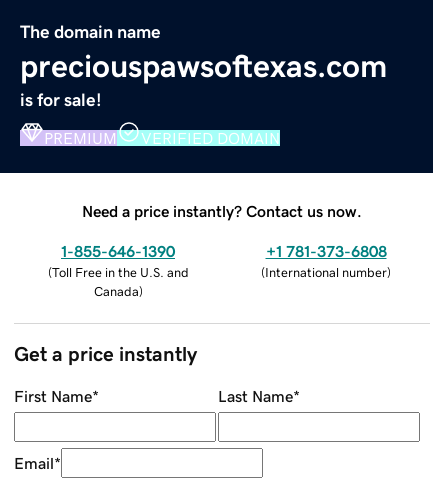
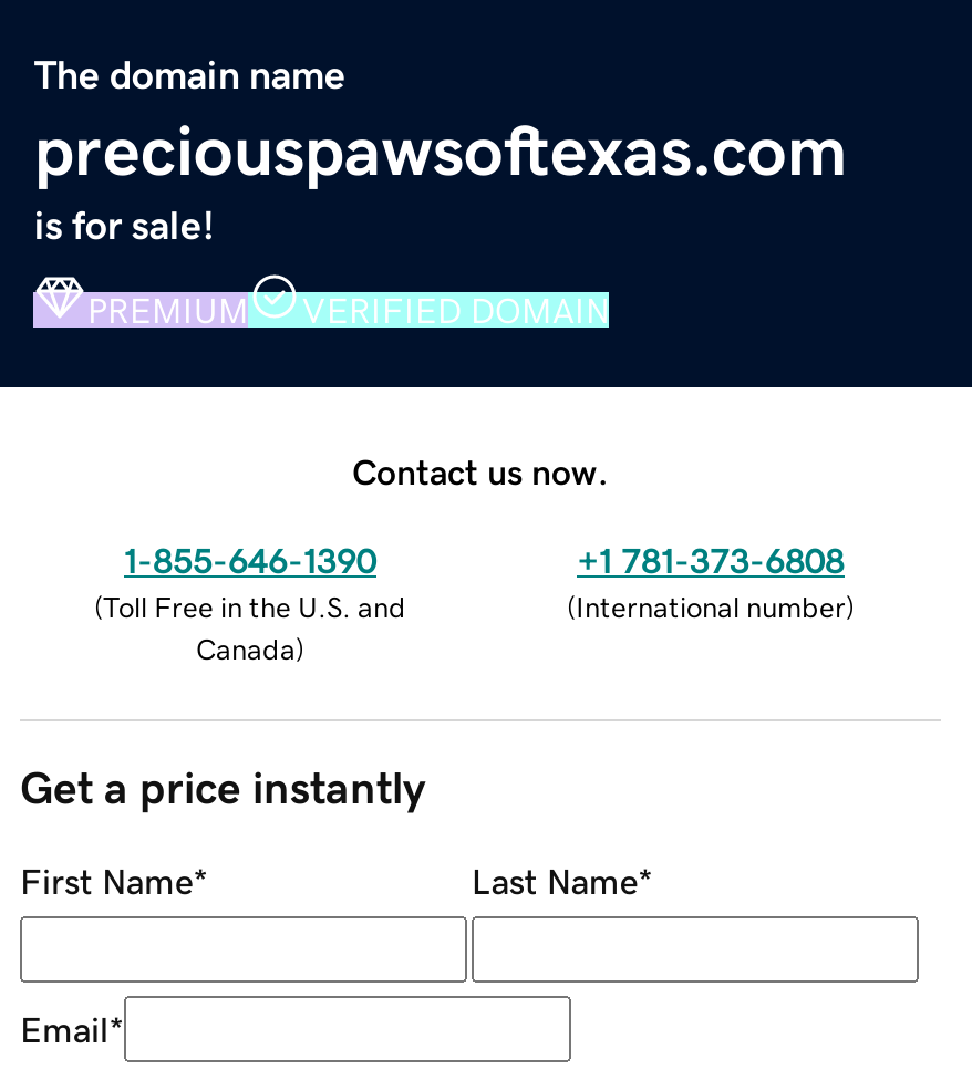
- Need a price instantly? Contact us now.
+ Contact us now.
